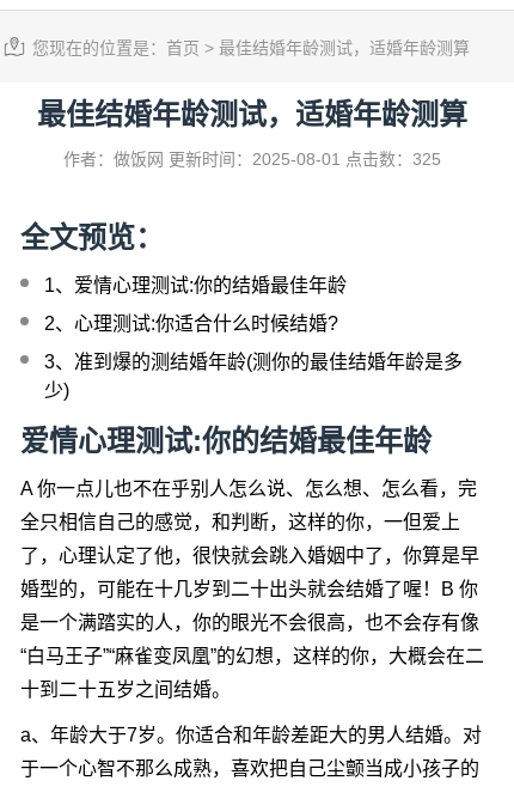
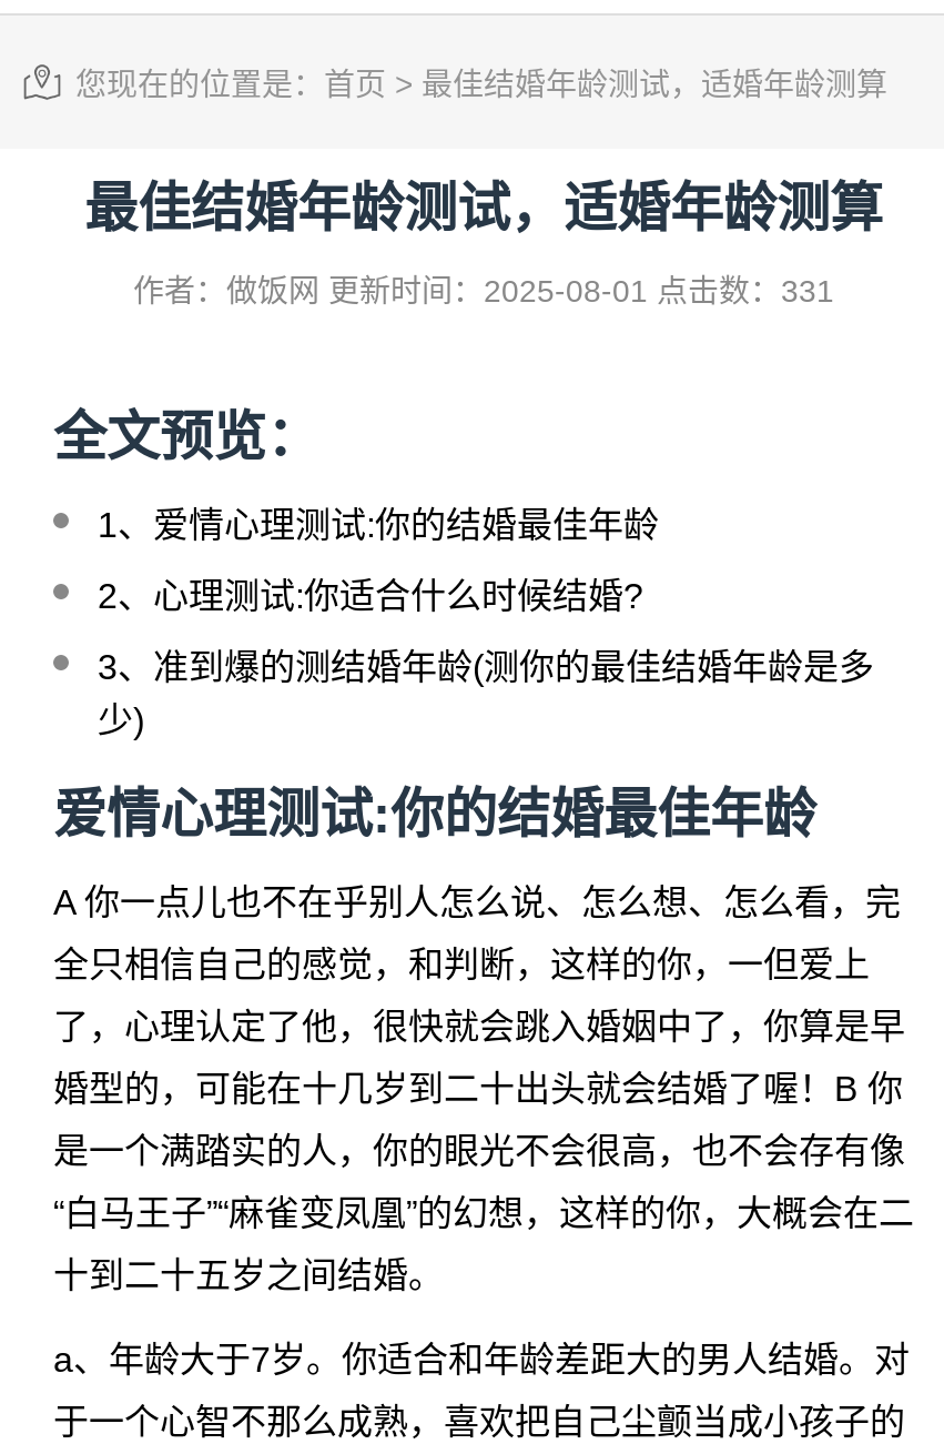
- 作者：做饭网更新时间：2025-08-01 点击数：325
+ 作者：做饭网更新时间：2025-08-01 点击数：331
